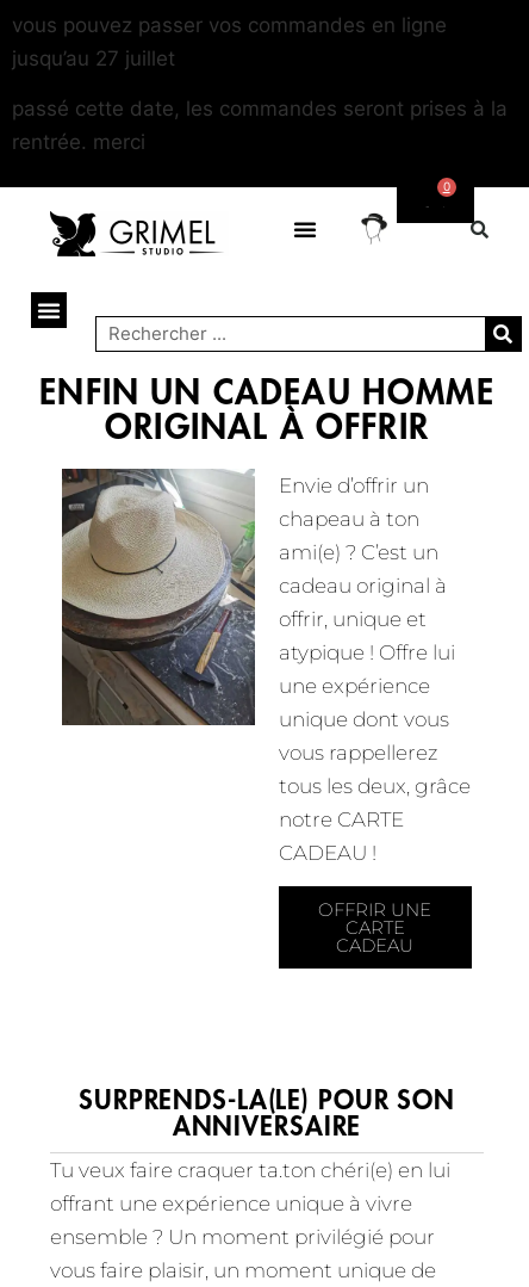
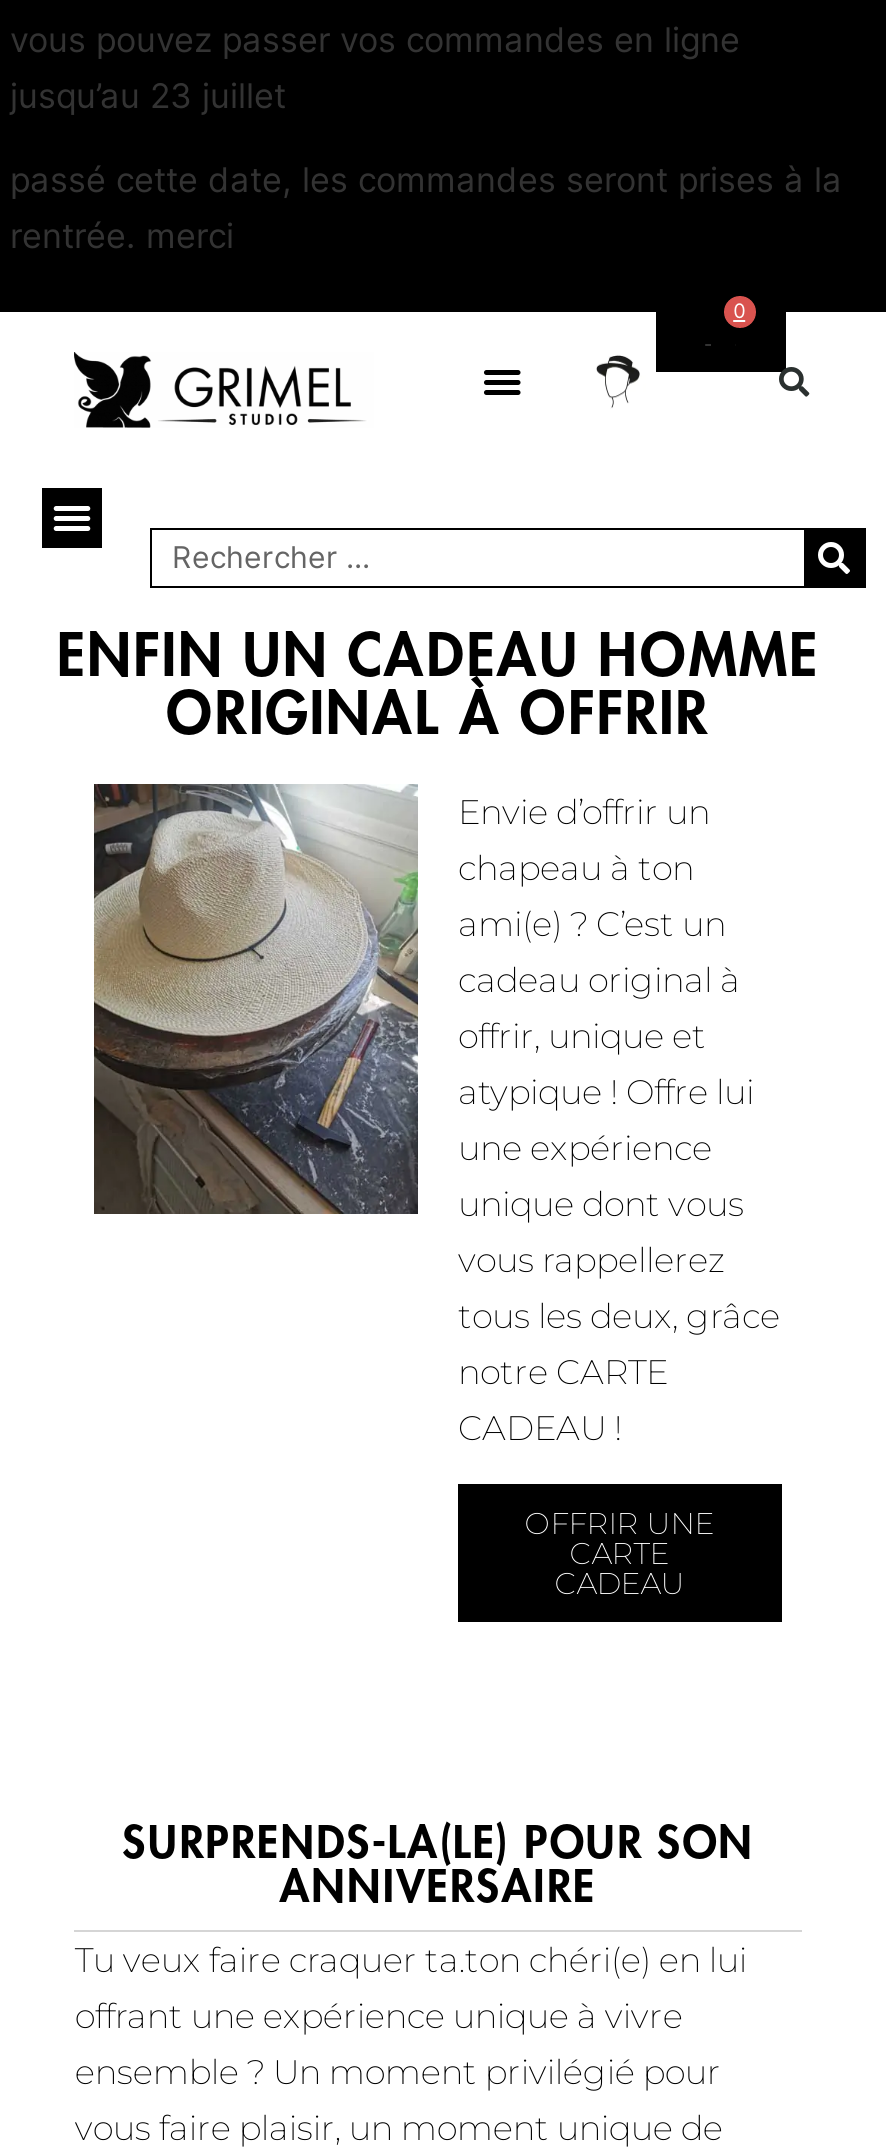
- jusqu’au 27 juillet
+ jusqu’au 23 juillet
